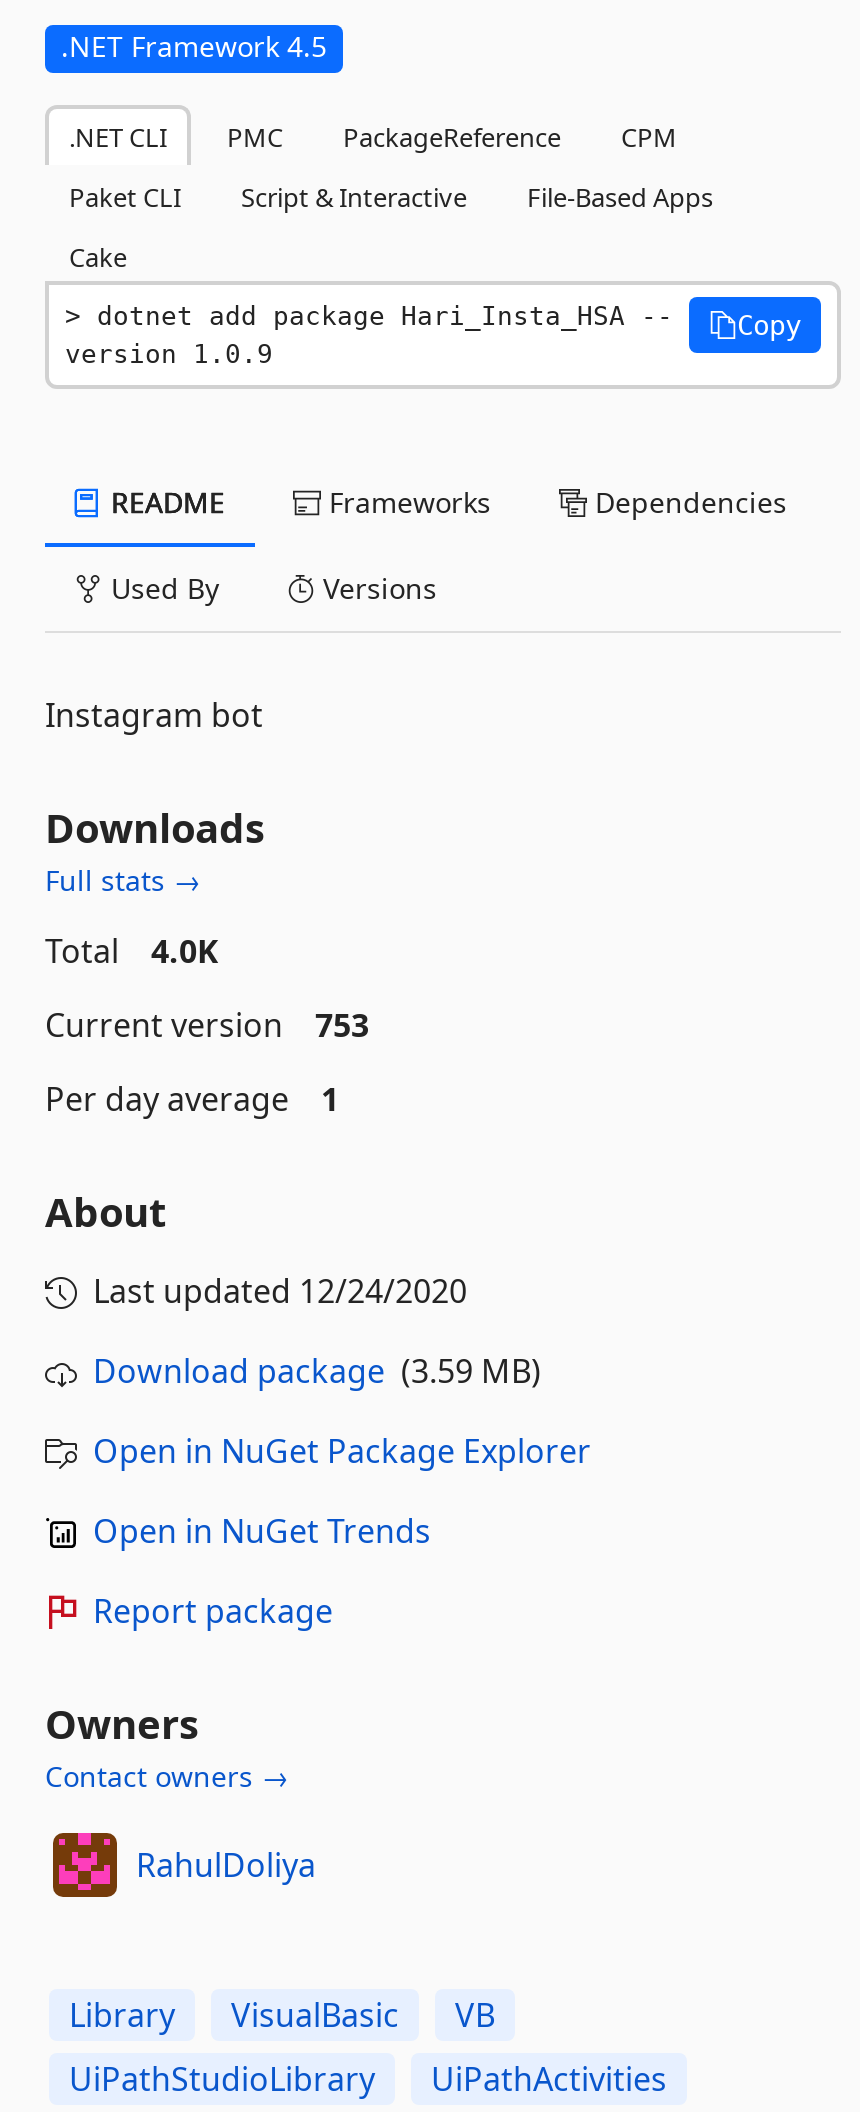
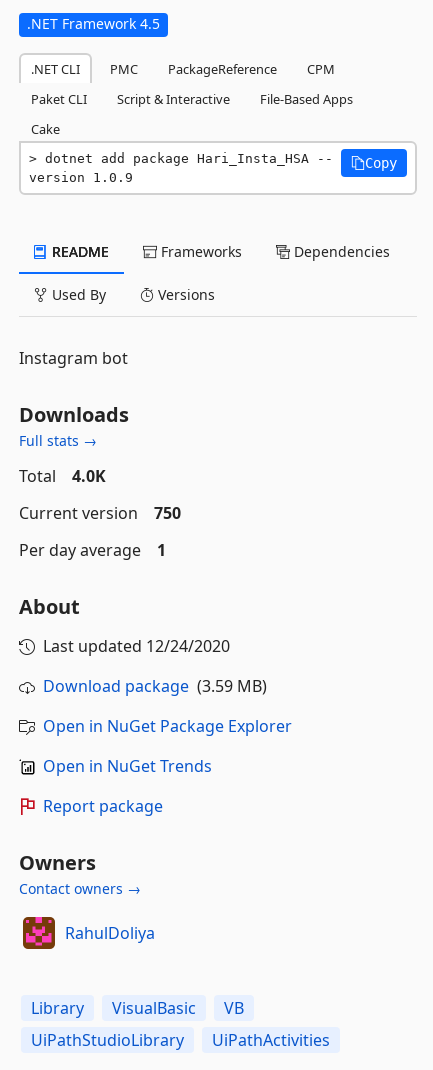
- Current version 753
+ Current version 750
